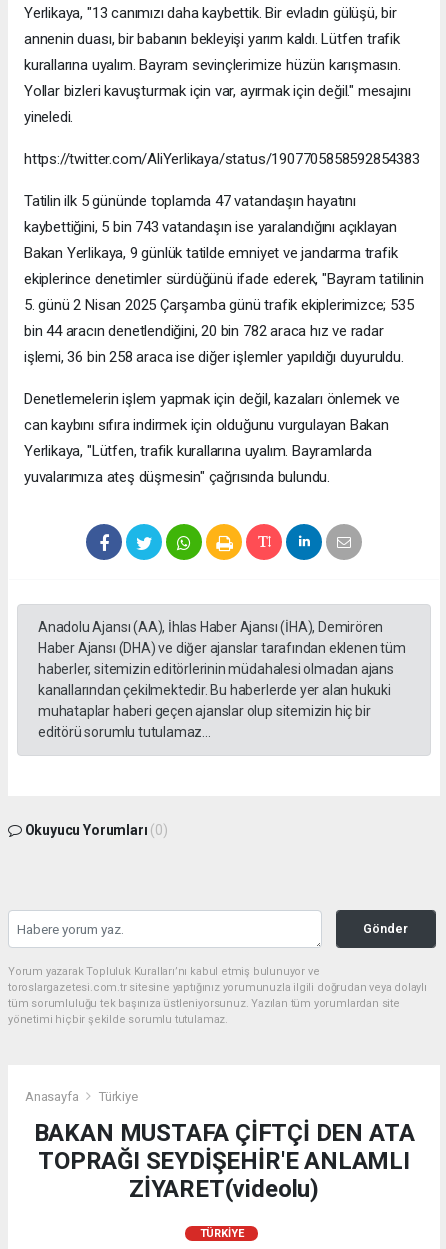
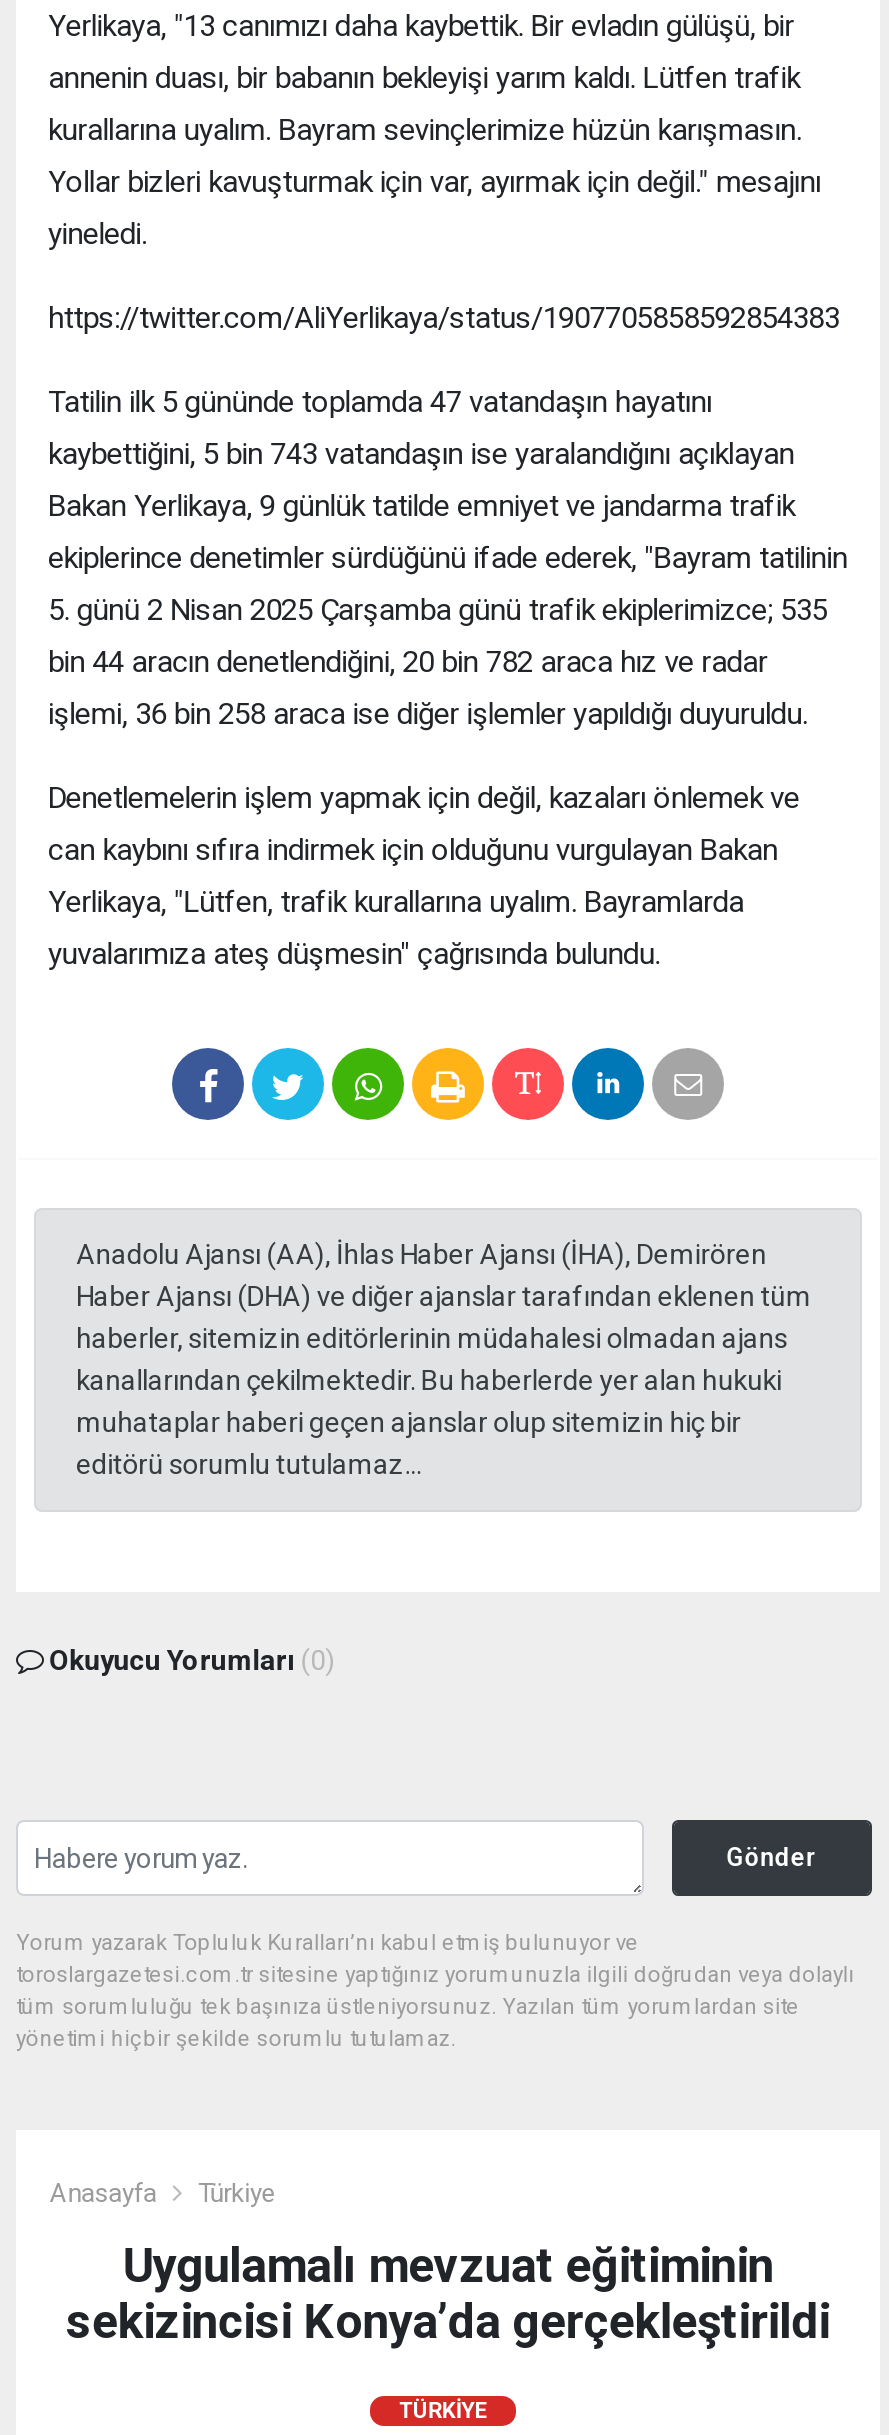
- BAKAN MUSTAFA ÇİFTÇİ DEN ATA
- TOPRAĞI SEYDİŞEHİR'E ANLAMLI
- ZİYARET(videolu)
+ Uygulamalı mevzuat eğitiminin
+ sekizincisi Konya’da gerçekleştirildi
